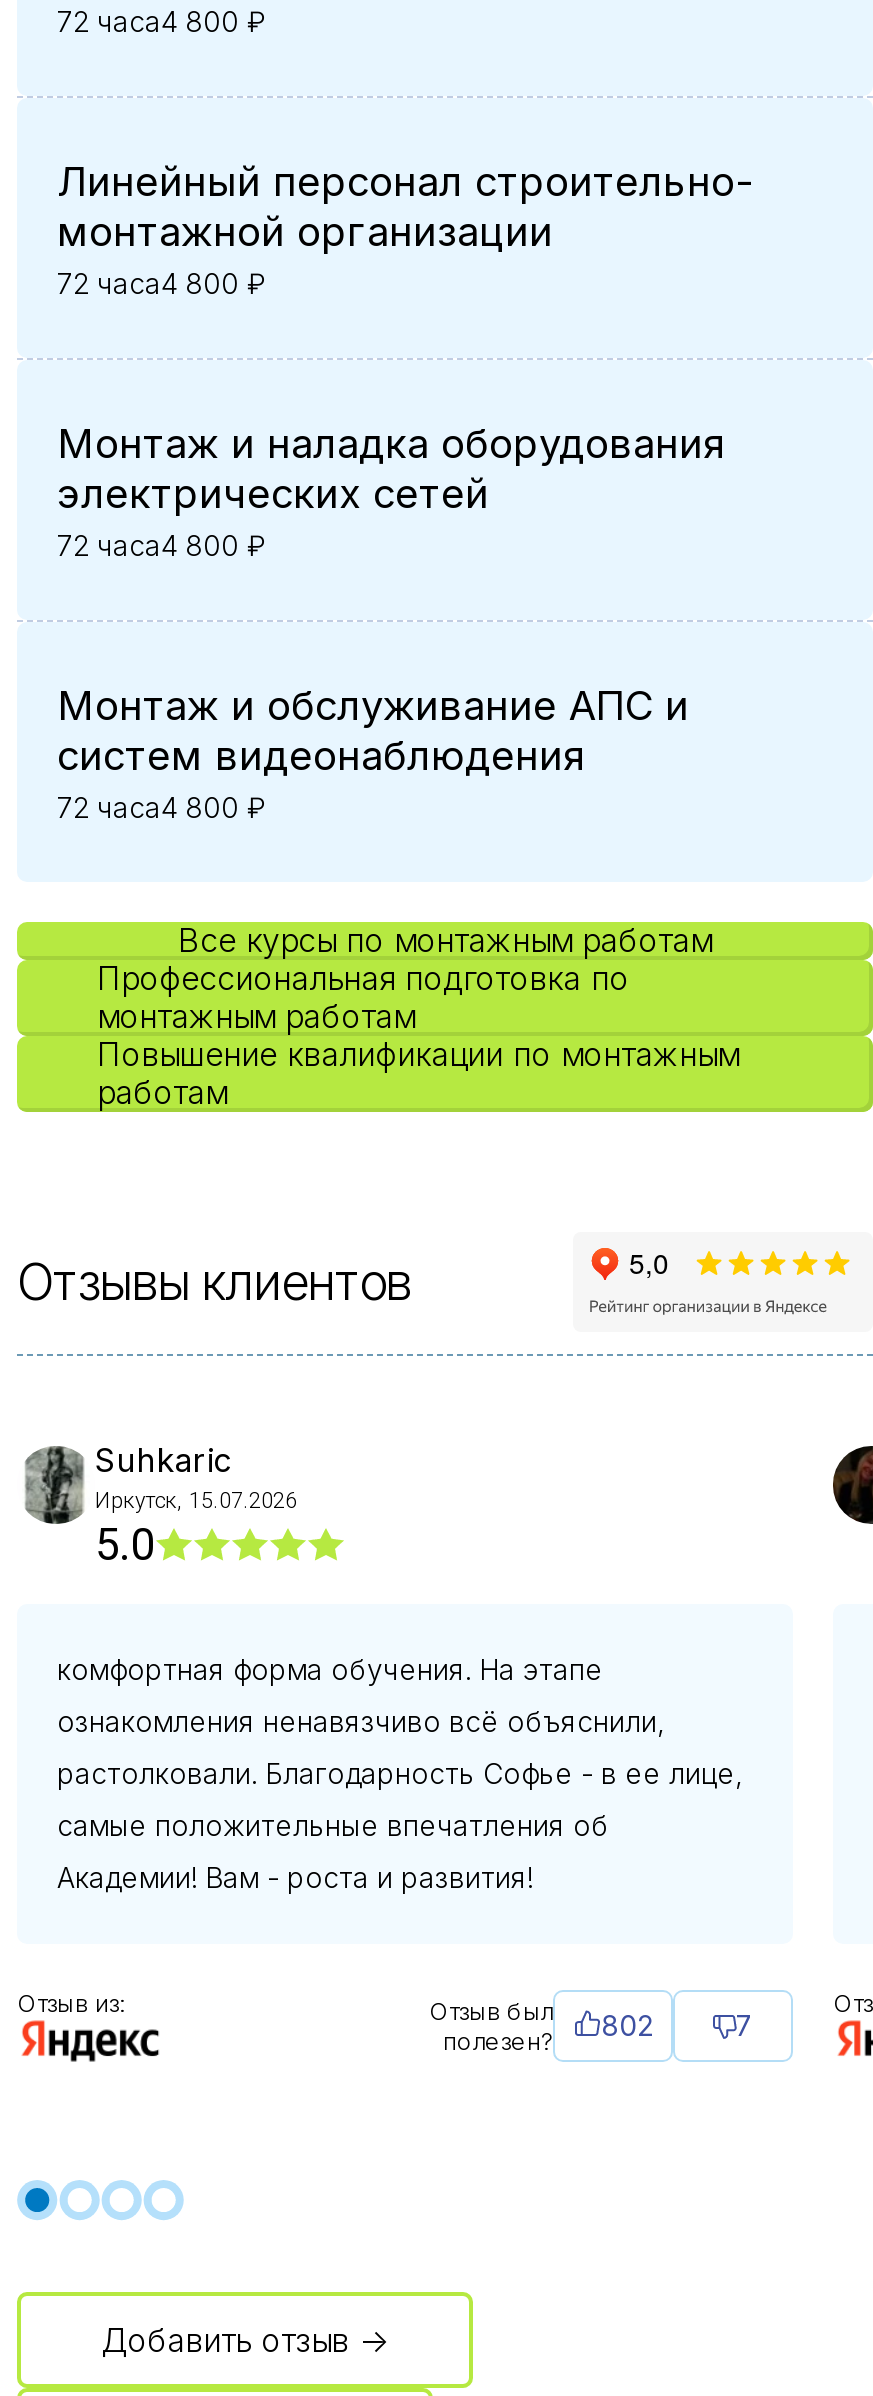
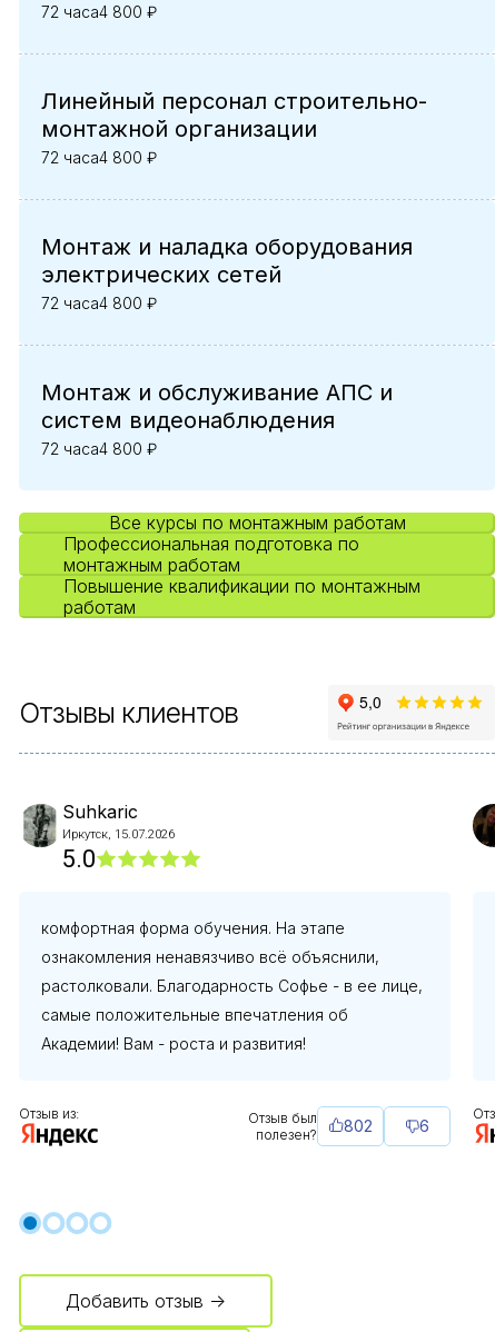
- 7
+ 6
